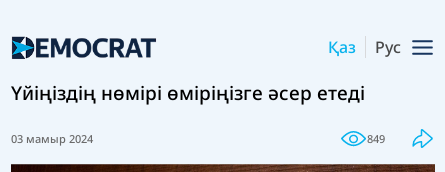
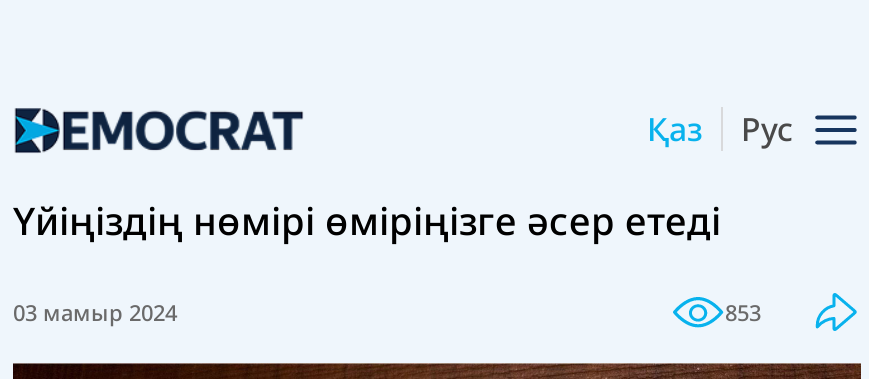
- 849
+ 853
